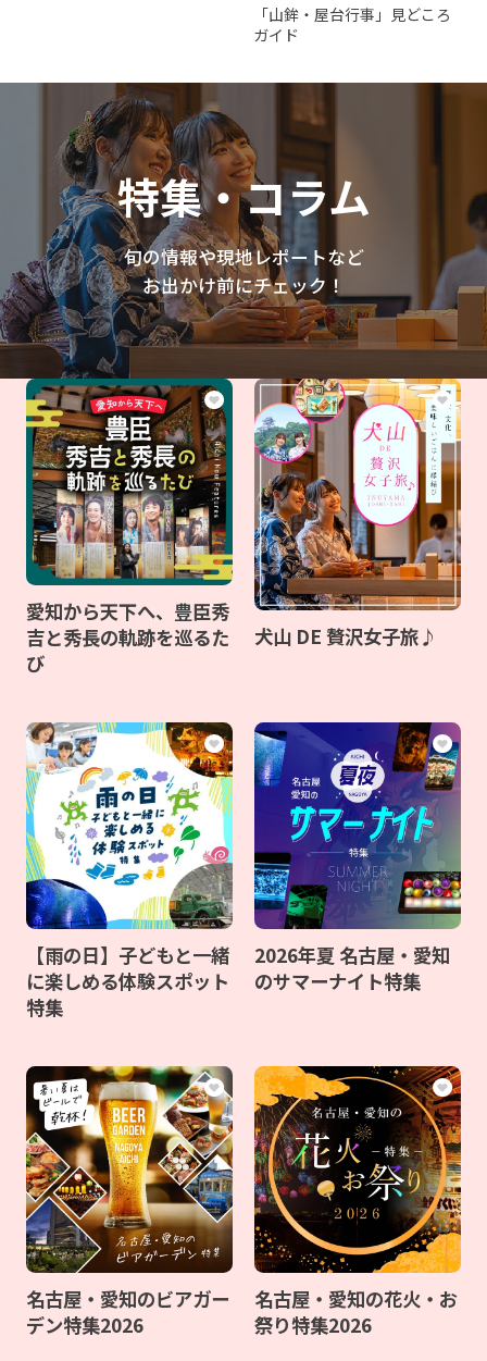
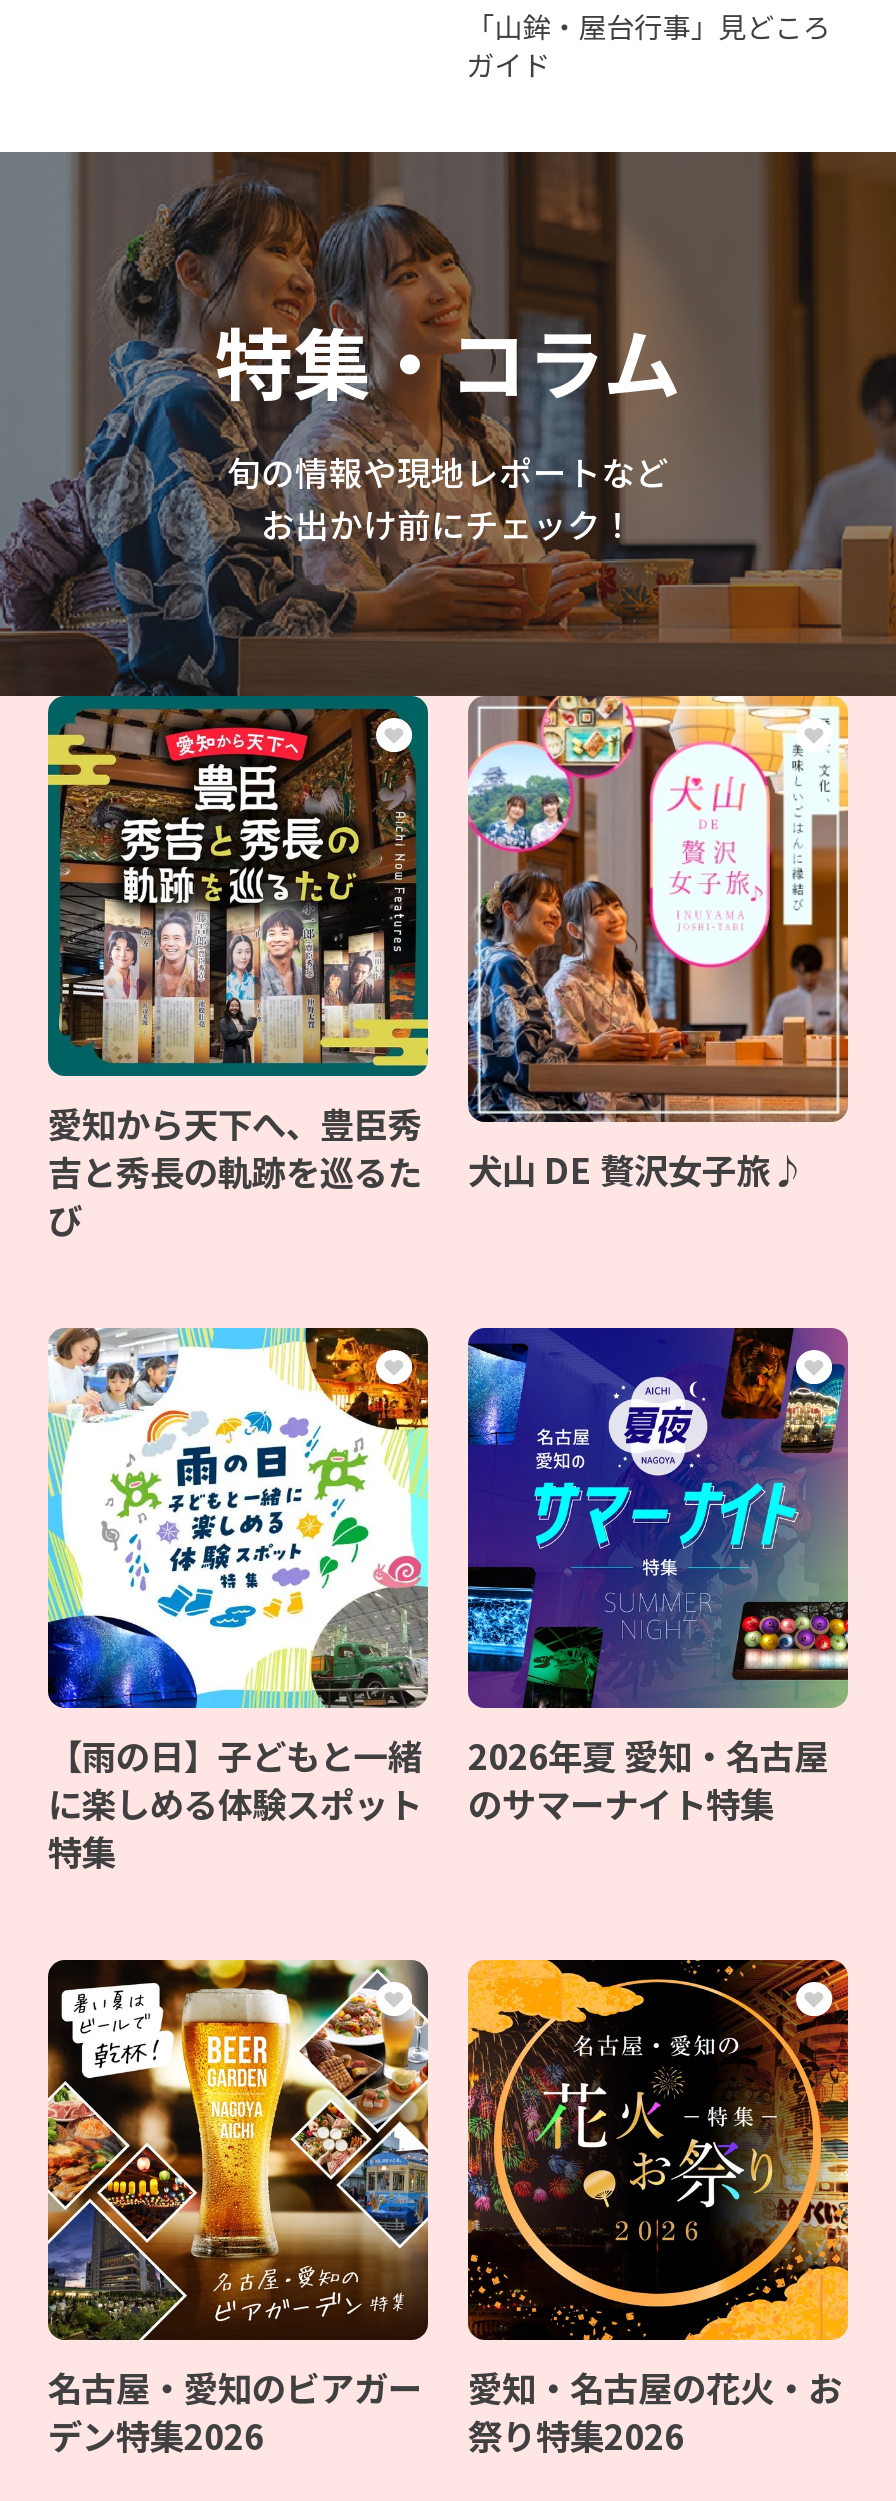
- 2026年夏 名古屋・愛知
+ 2026年夏 愛知・名古屋

- 名古屋・愛知の花火・お
+ 愛知・名古屋の花火・お
